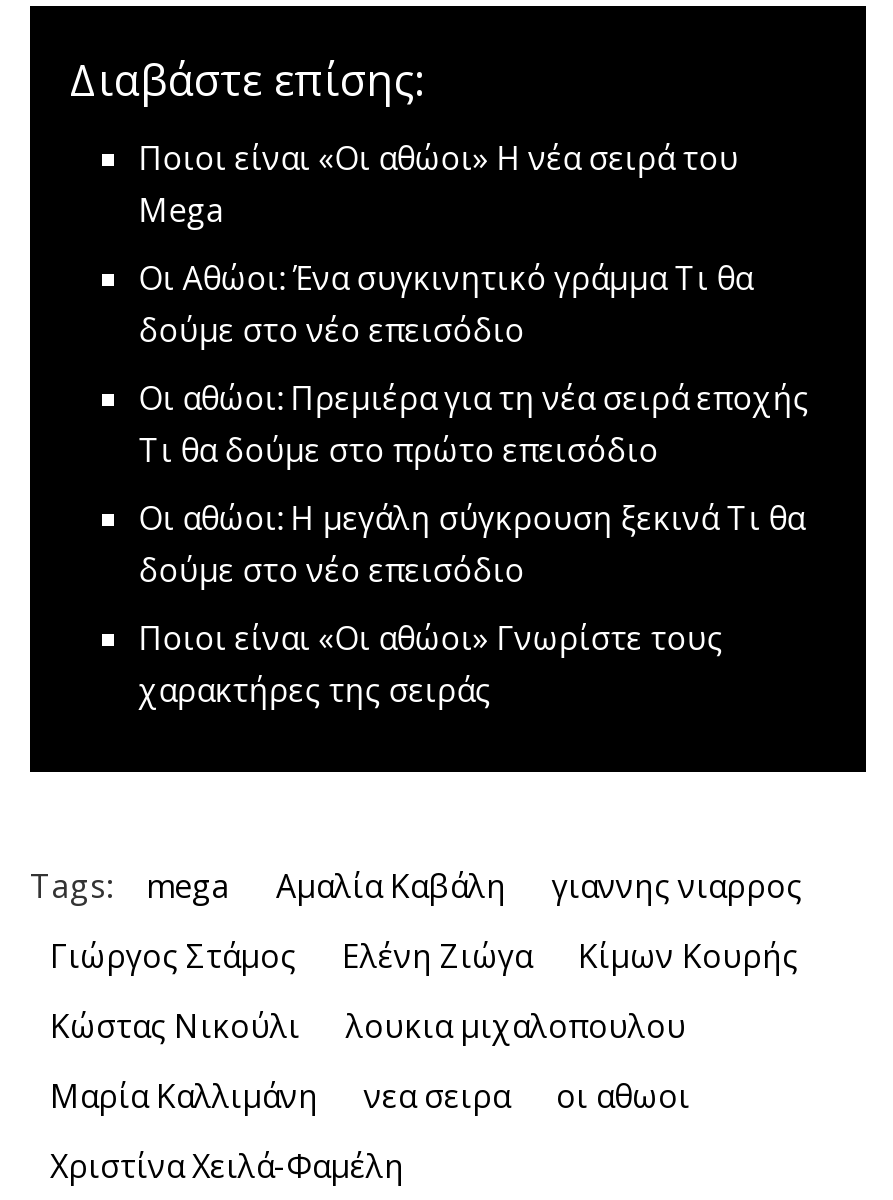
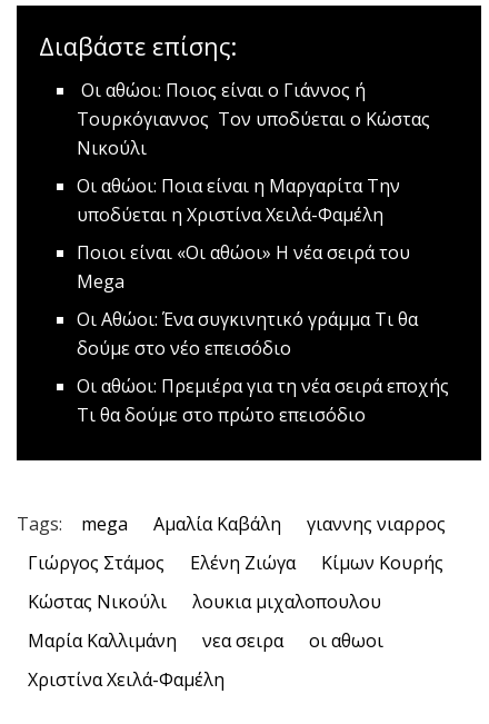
+ Οι αθώοι: Ποιος είναι ο Γιάννος ή
+ Τουρκόγιαννος Τον υποδύεται ο Κώστας
+ Νικούλι
+ Οι αθώοι: Ποια είναι η Μαργαρίτα Την
+ υποδύεται η Χριστίνα Χειλά-Φαμέλη

moved down: Ποιοι είναι «Οι αθώοι» Η νέα σειρά του | Mega | Οι Αθώοι: Ένα συγκινητικό γράμμαTι θα | δούμε στο νέο επεισόδιο | Οι αθώοι: Πρεμιέρα για τη νέα σειρά εποχής | Tι θα δούμε στο πρώτο επεισόδιο

- Οι αθώοι: Η μεγάλη σύγκρουση ξεκινάΤι θα
- δούμε στο νέο επεισόδιο
- Ποιοι είναι «Οι αθώοι» Γνωρίστε τους
- χαρακτήρες της σειράς
